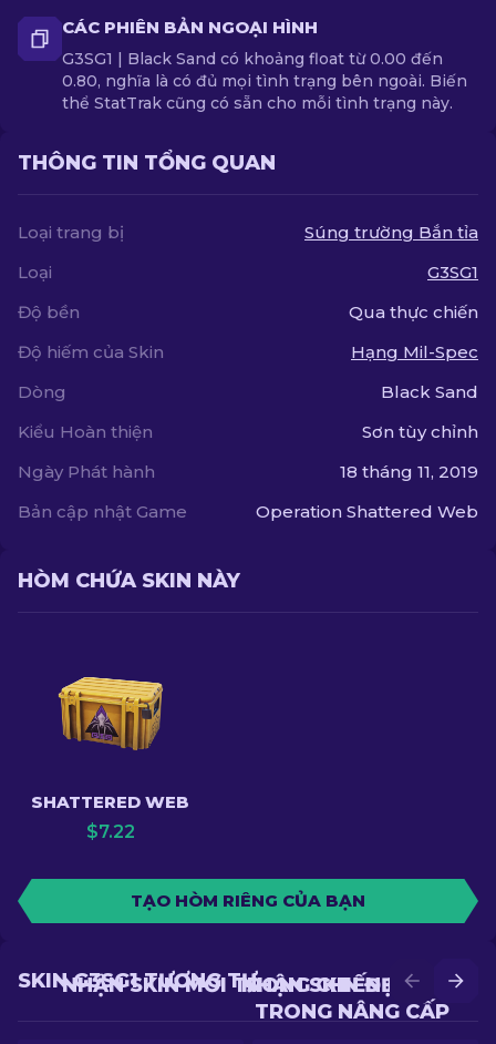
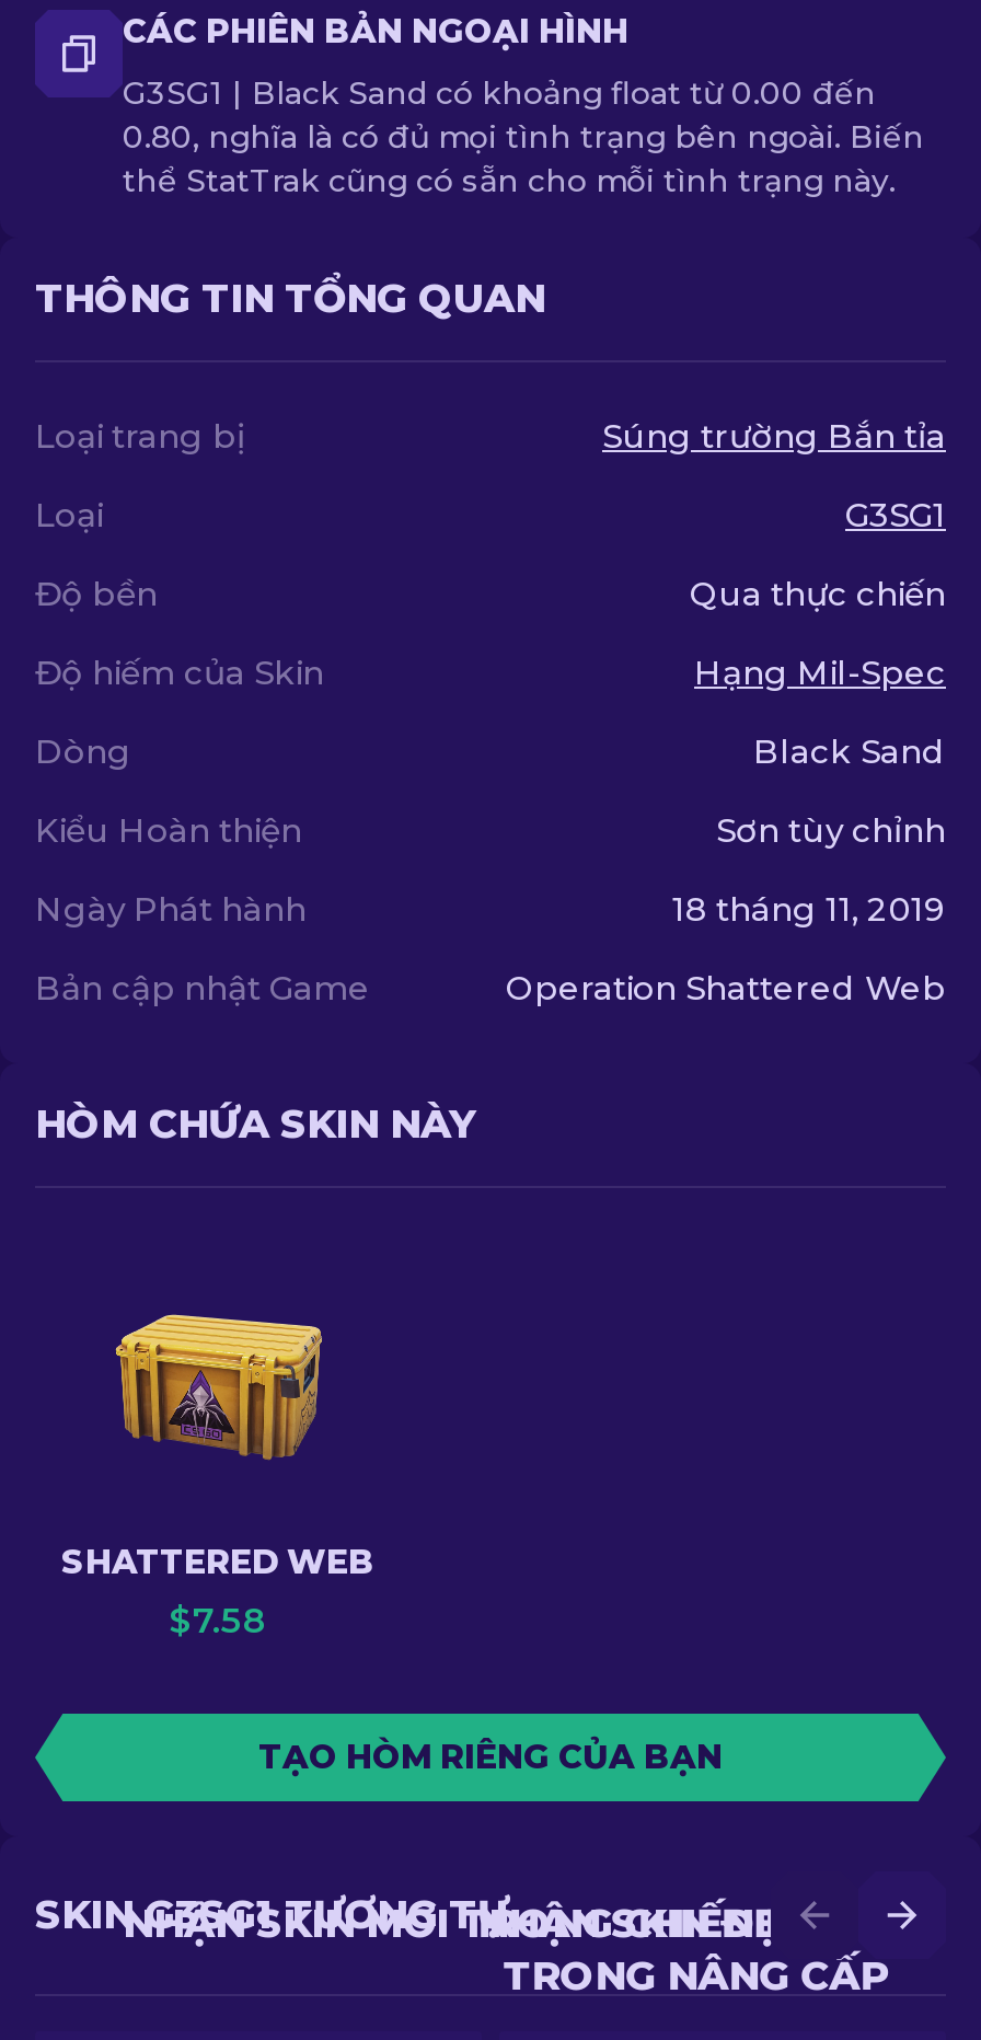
- $7.22
+ $7.58
